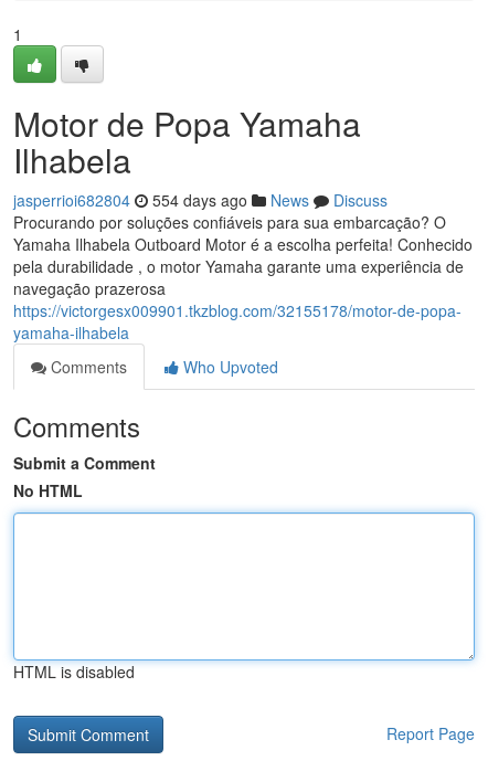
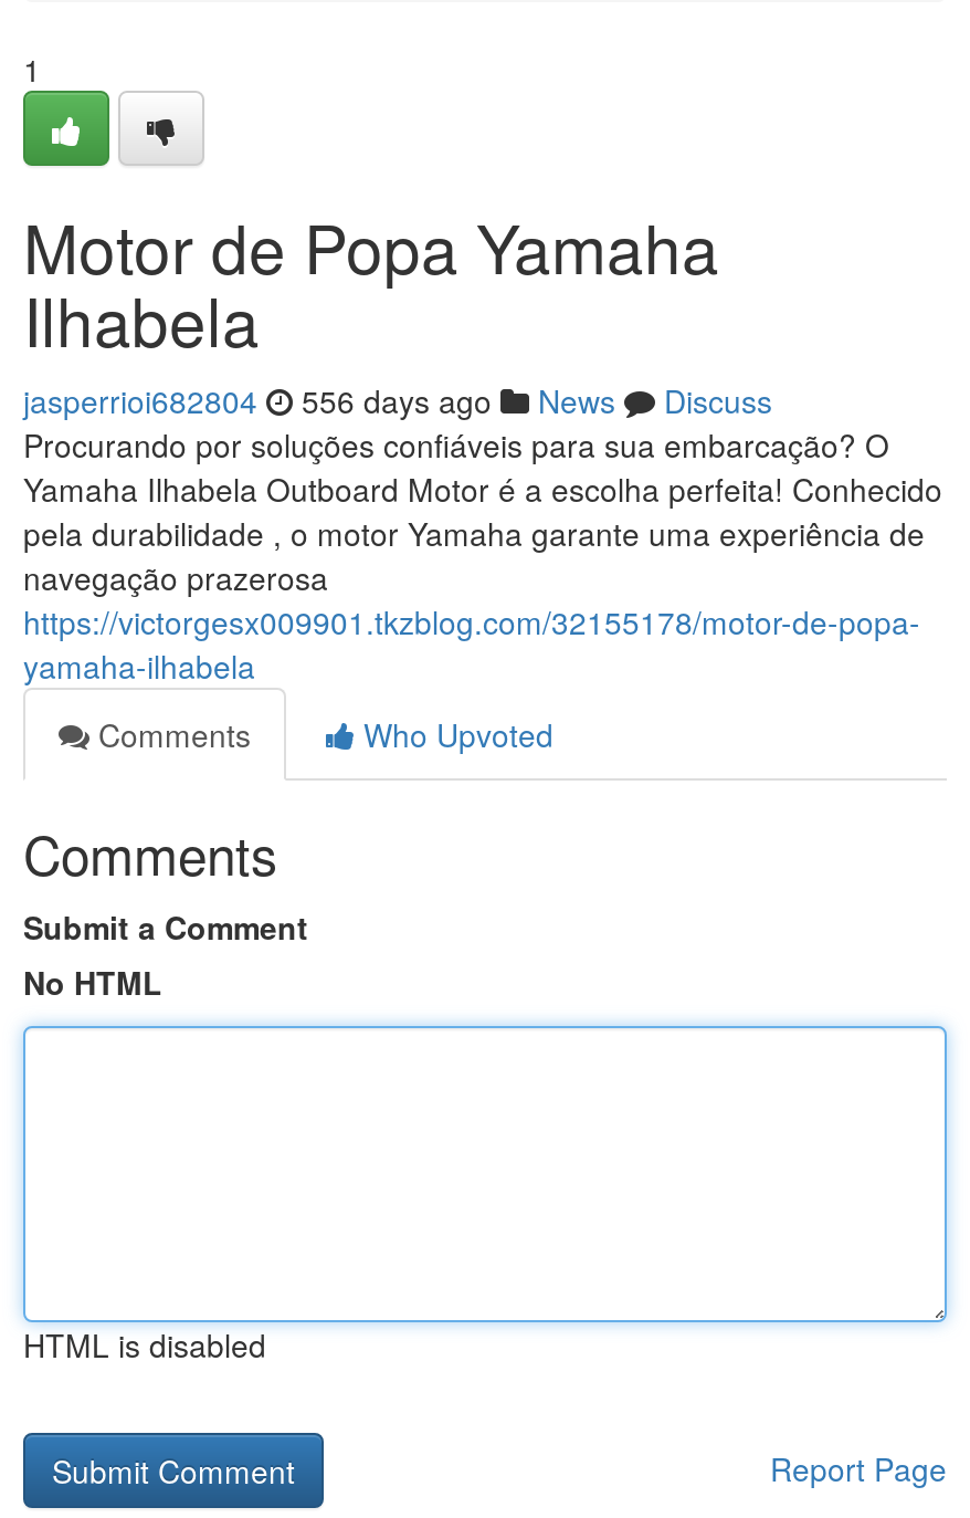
- jasperrioi682804 554 days ago News Discuss
+ jasperrioi682804 556 days ago News Discuss
